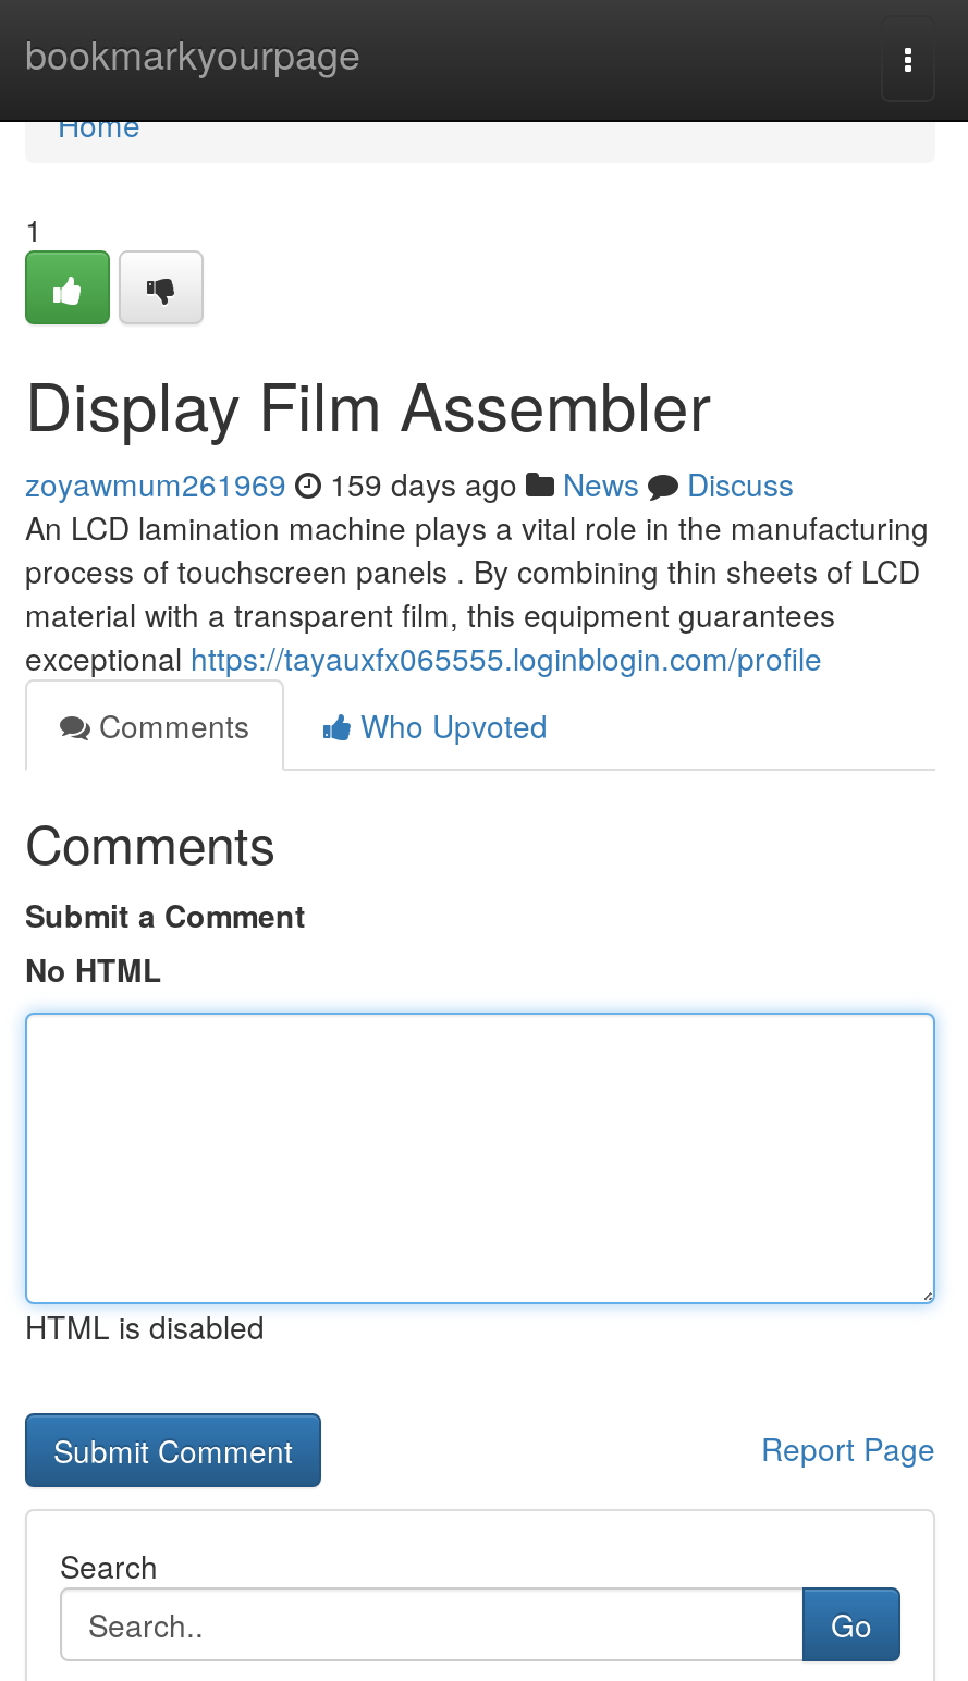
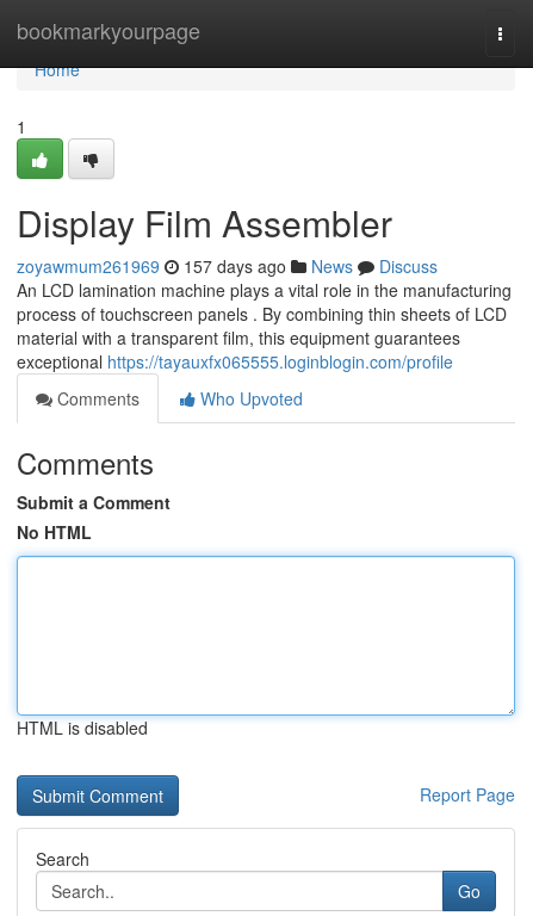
- zoyawmum261969 159 days ago News Discuss
+ zoyawmum261969 157 days ago News Discuss
